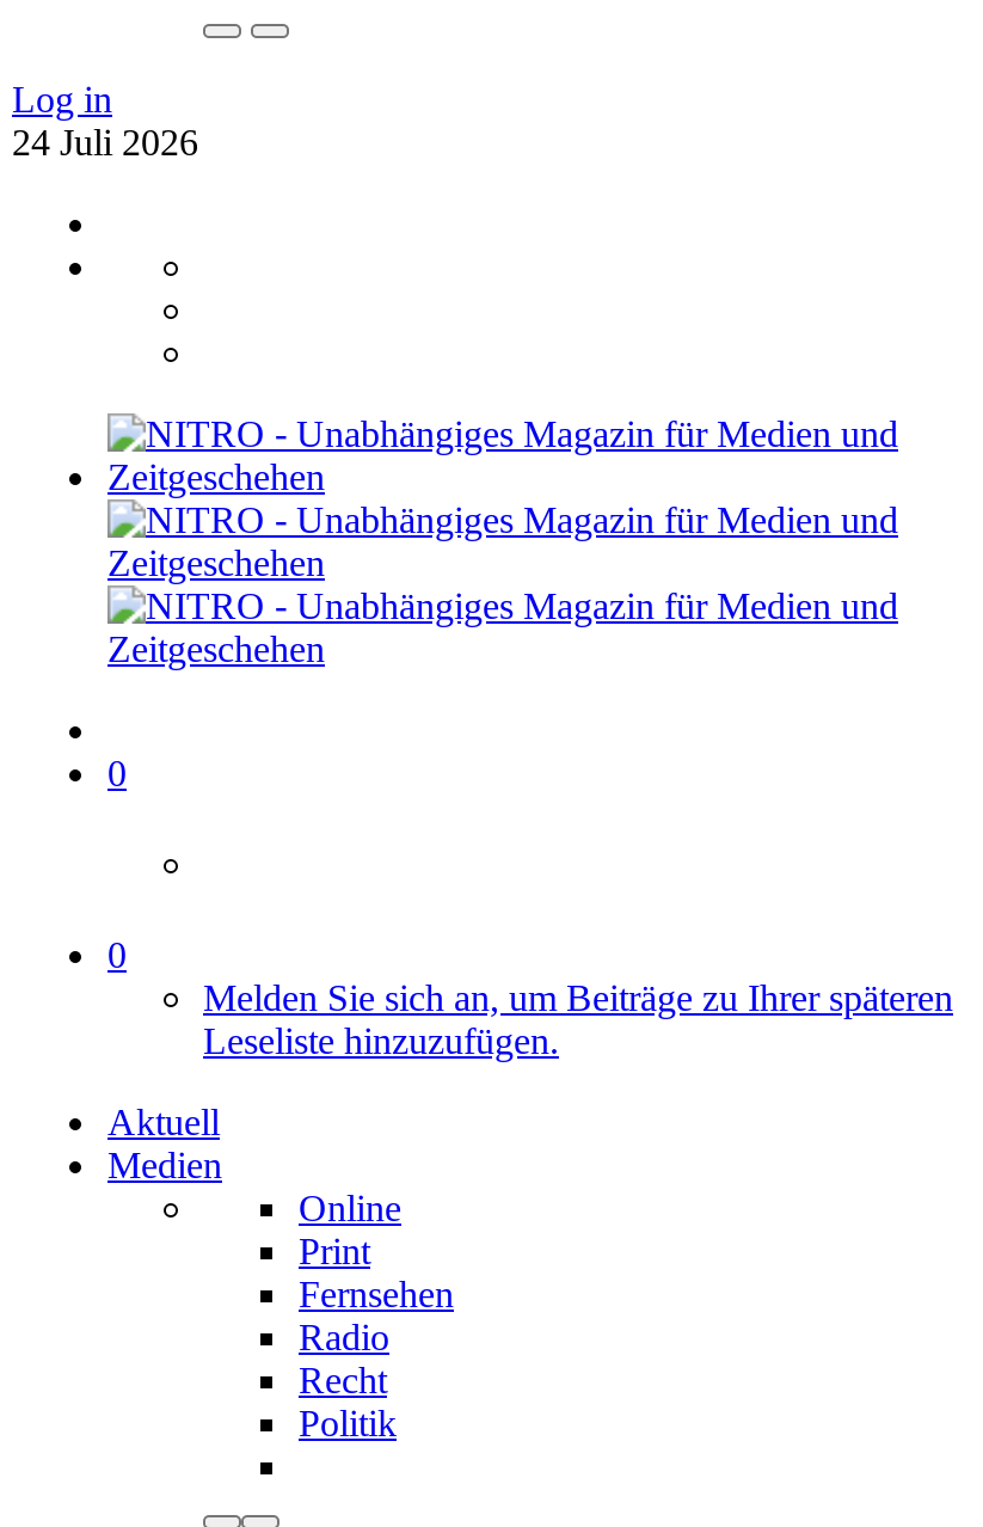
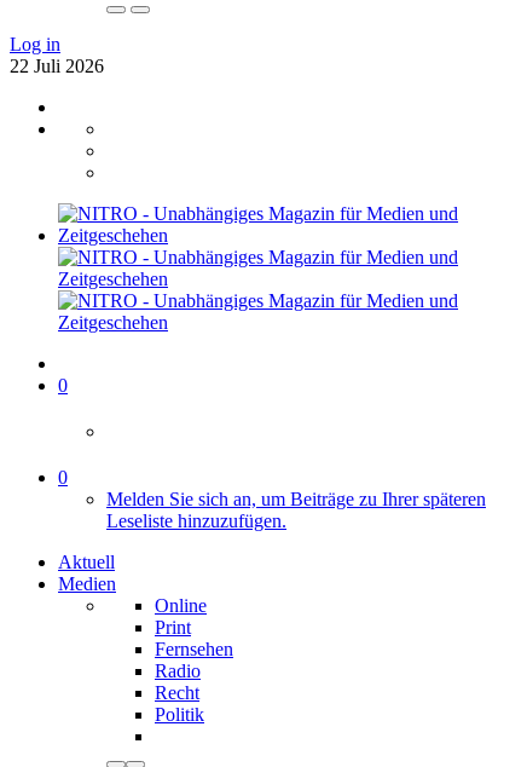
- 24 Juli 2026
+ 22 Juli 2026
